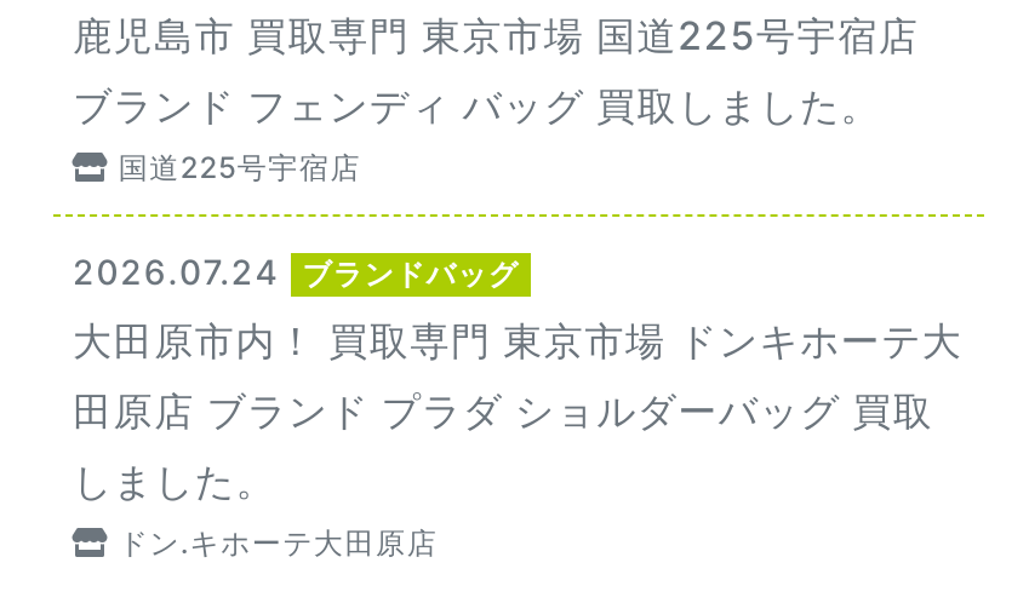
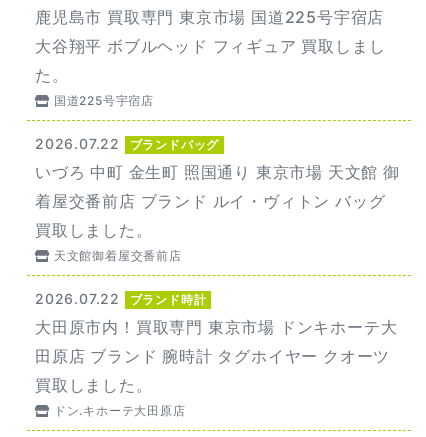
- ブランド フェンディ バッグ 買取しました。
+ 大谷翔平 ボブルヘッド フィギュア 買取しまし
+ た。

- 2026.07.24 ブランドバッグ
+ 2026.07.22 ブランドバッグ

- 大田原市内！ 買取専門 東京市場 ドンキホーテ大
- 田原店 ブランド プラダ ショルダーバッグ 買取
- しました。
+ いづろ 中町 金生町 照国通り 東京市場 天文館 御
+ 着屋交番前店 ブランド ルイ・ヴィトン バッグ
+ 買取しました。
+ 天文館御着屋交番前店
+ 2026.07.22
+ ブランド時計
+ 大田原市内！買取専門 東京市場 ドンキホーテ大
+ 田原店 ブランド 腕時計 タグホイヤー クオーツ
+ 買取しました。
